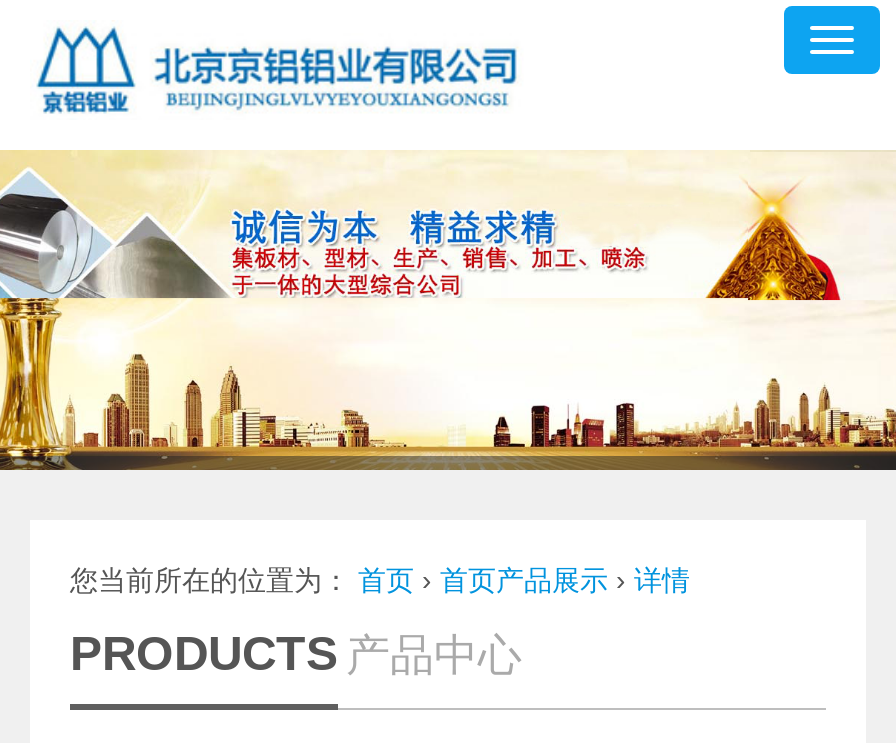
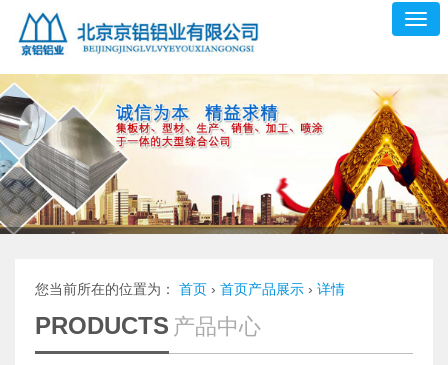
- [image]
+ [image]
